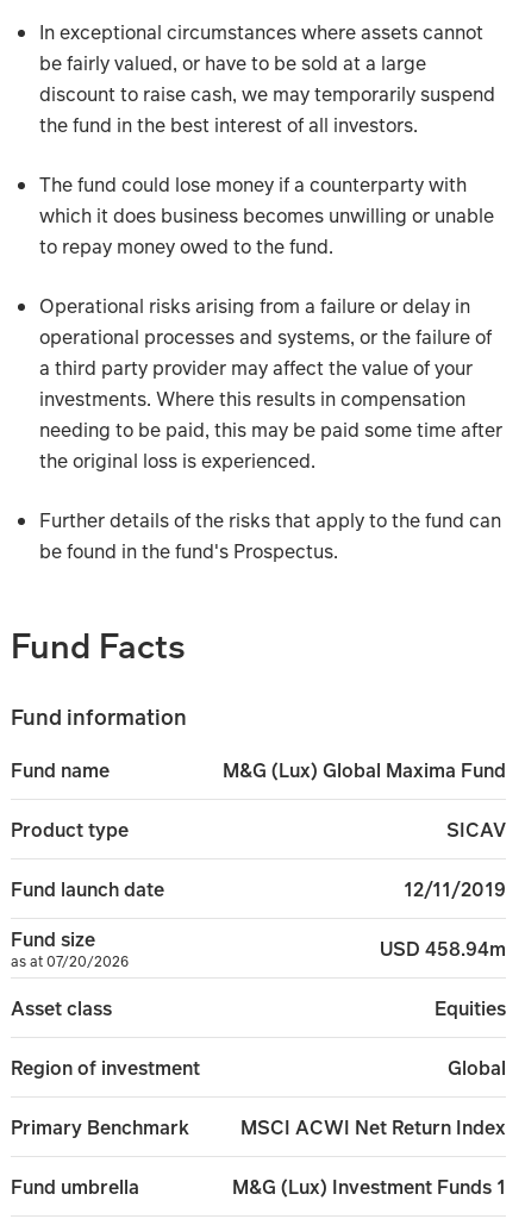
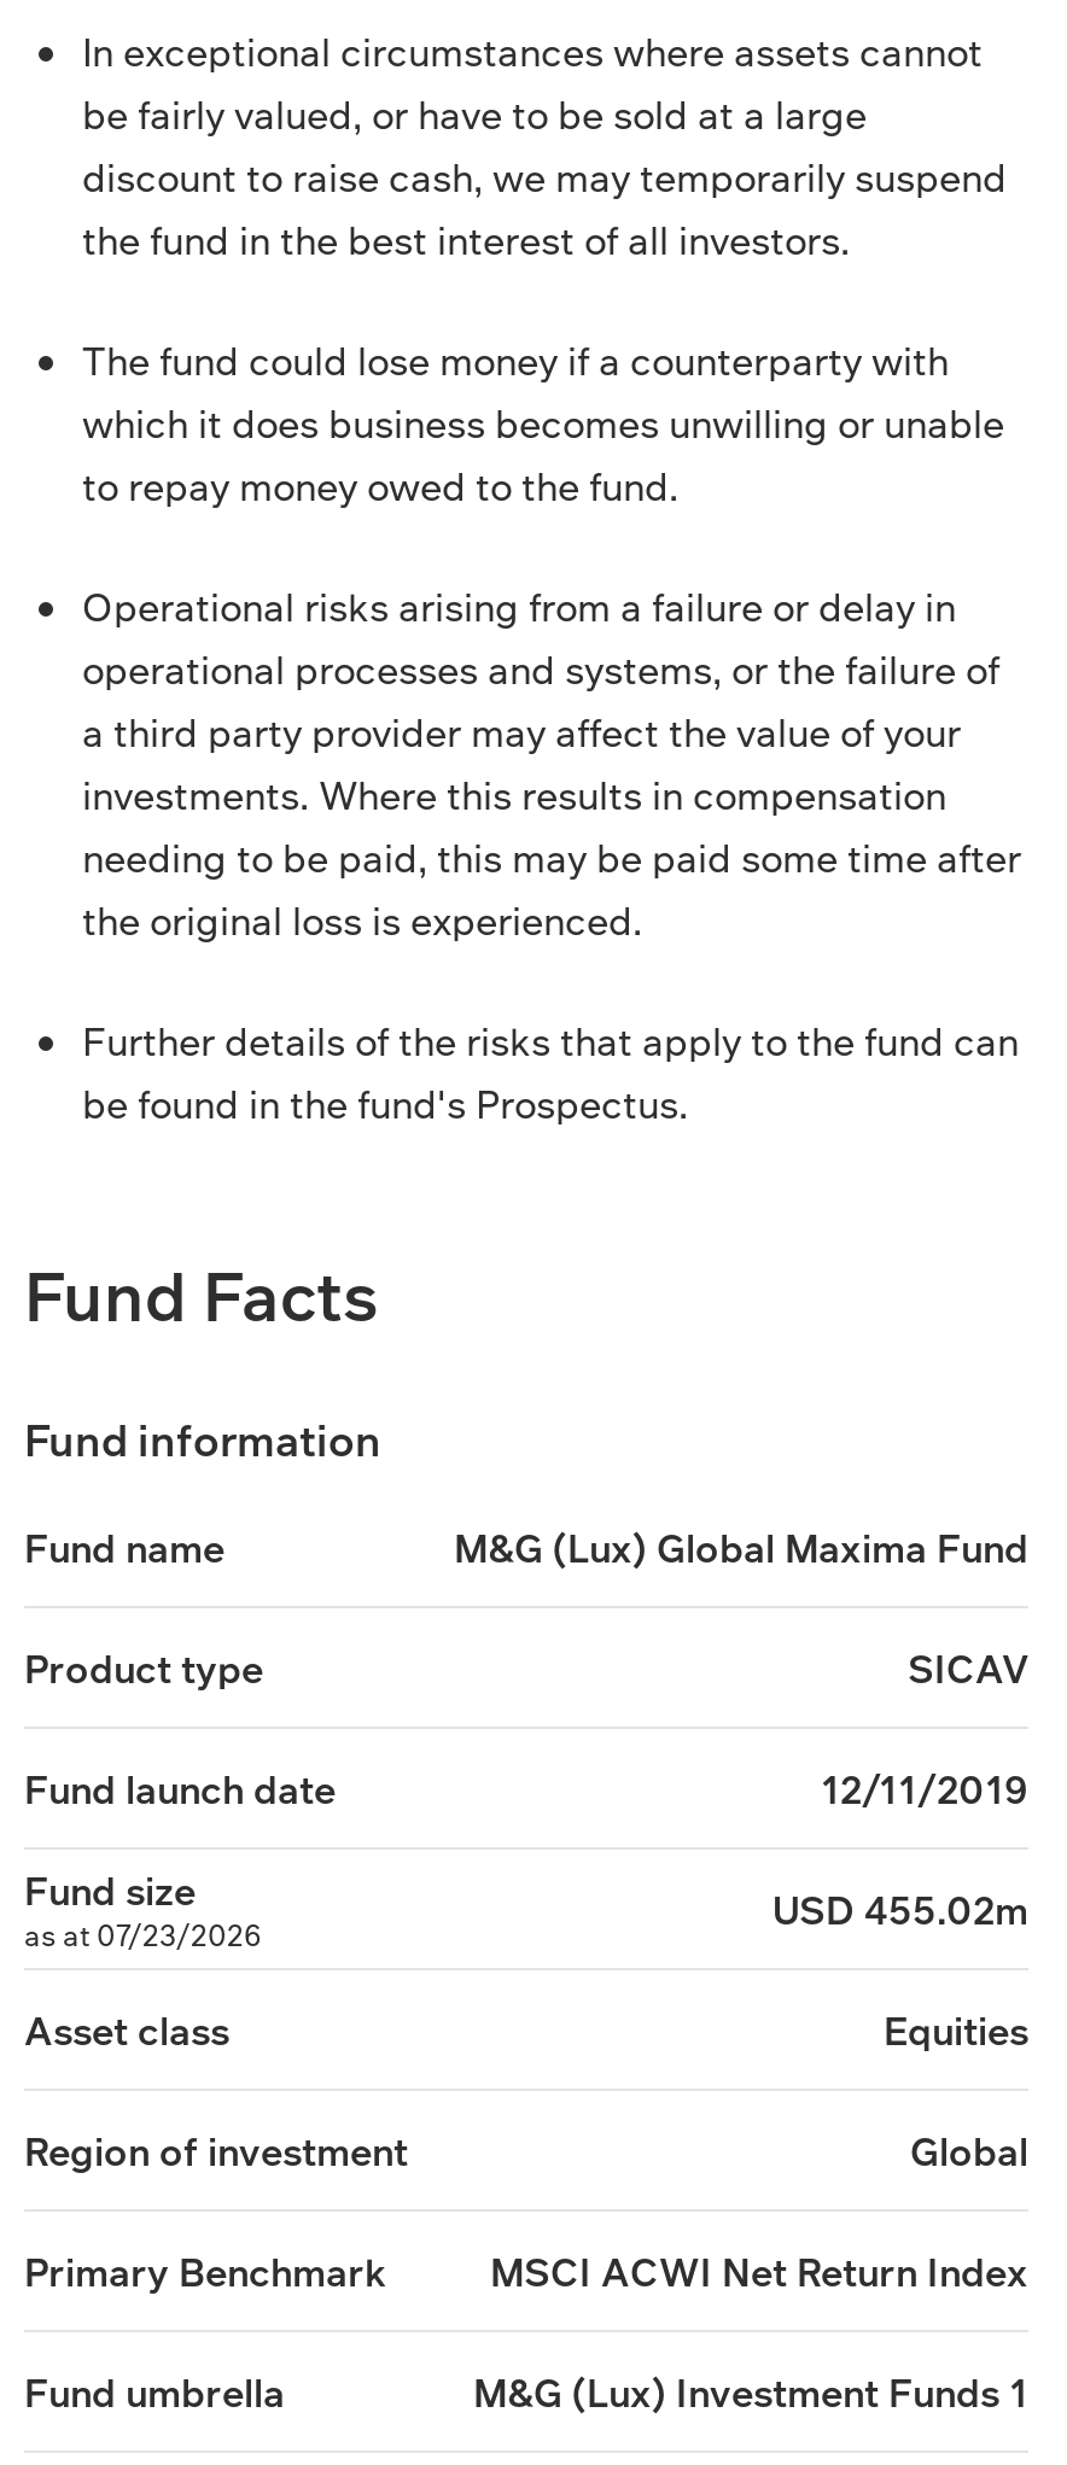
- USD 458.94m
+ USD 455.02m

- as at 07/20/2026
+ as at 07/23/2026
